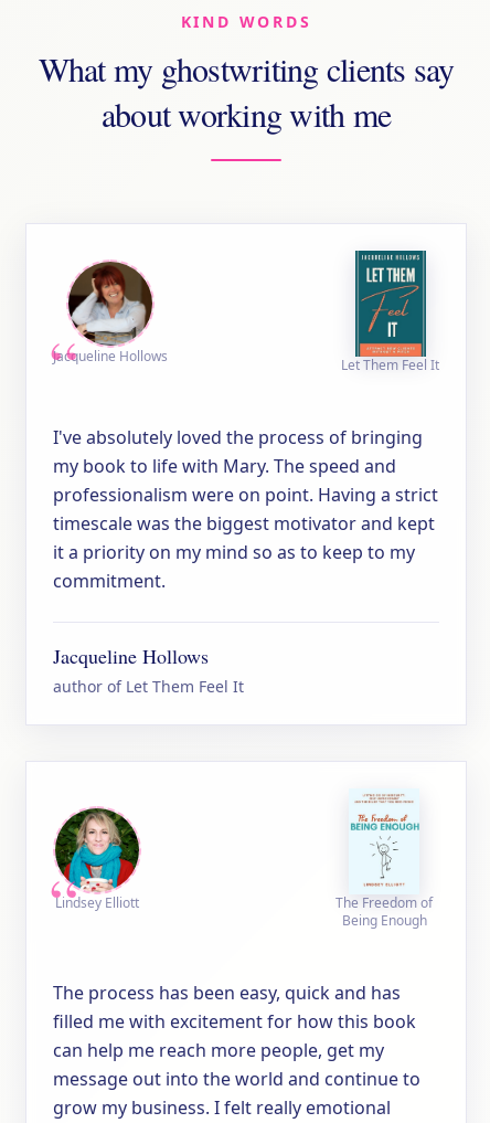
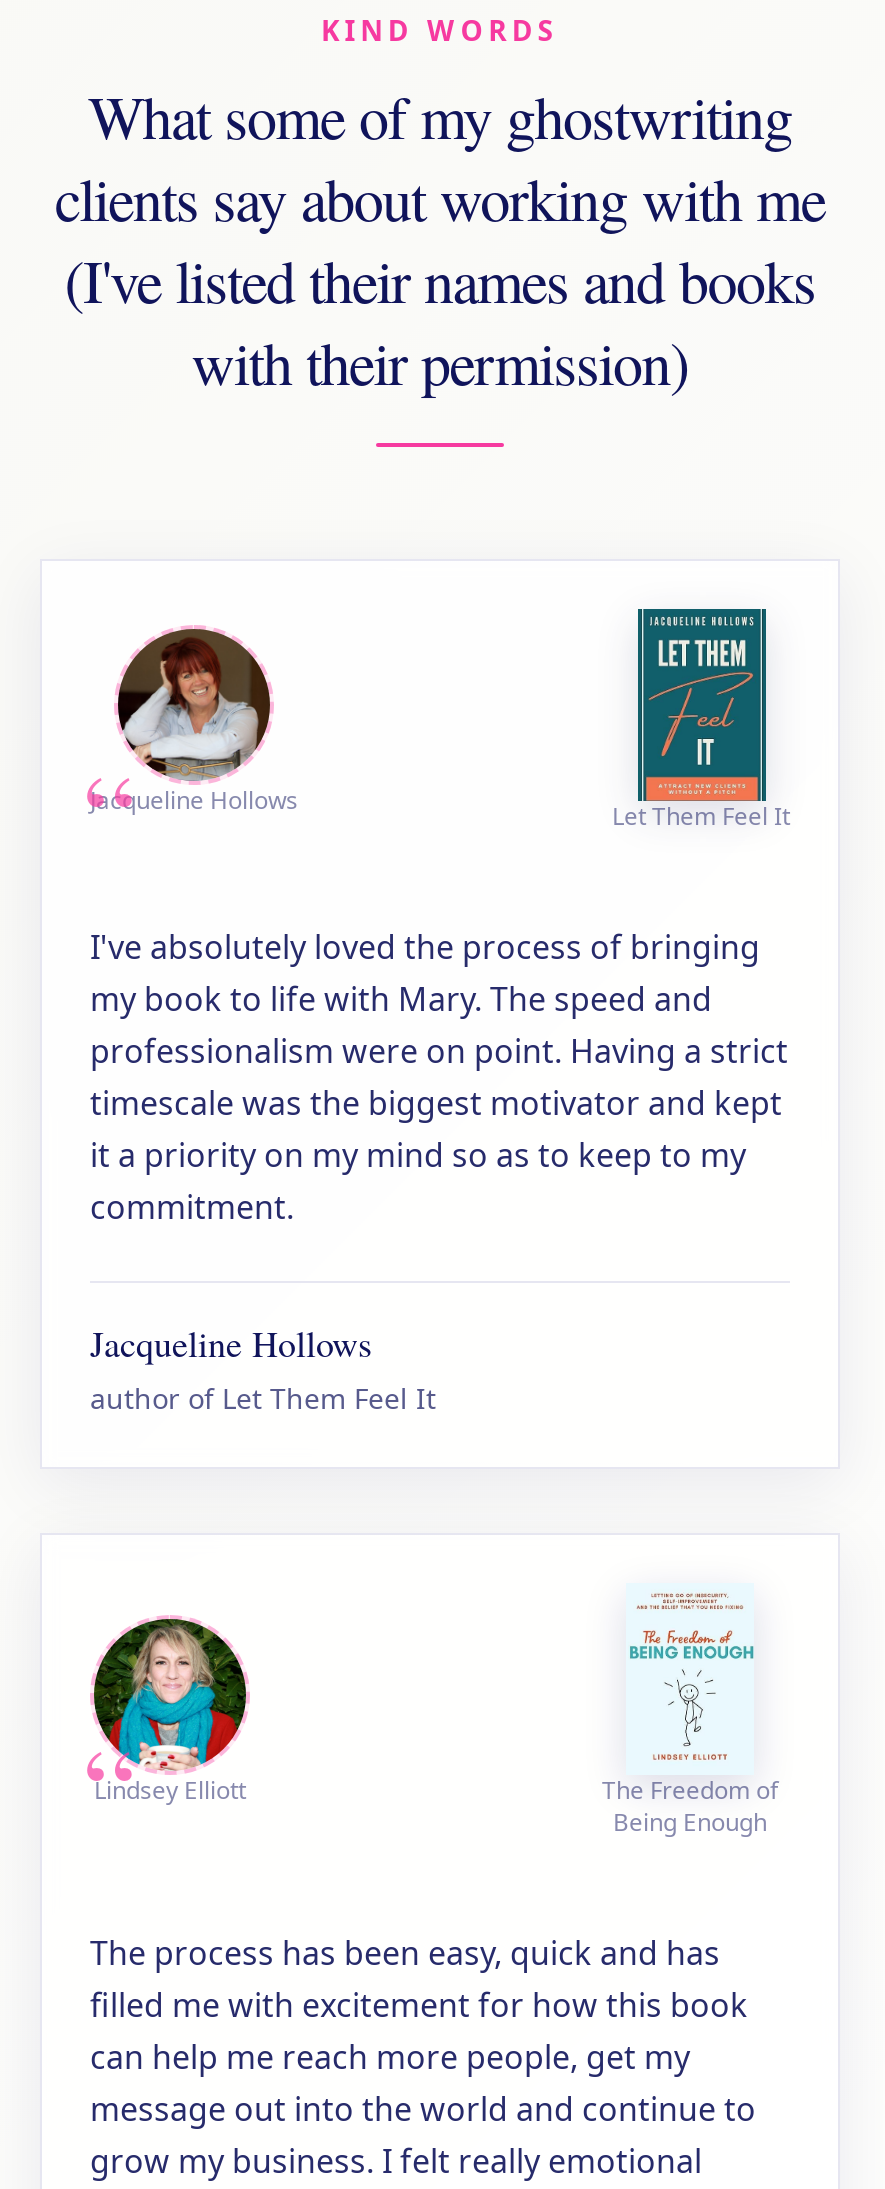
- What my ghostwriting clients say
- about working with me
+ What some of my ghostwriting
+ clients say about working with me
+ (I've listed their names and books
+ with their permission)
